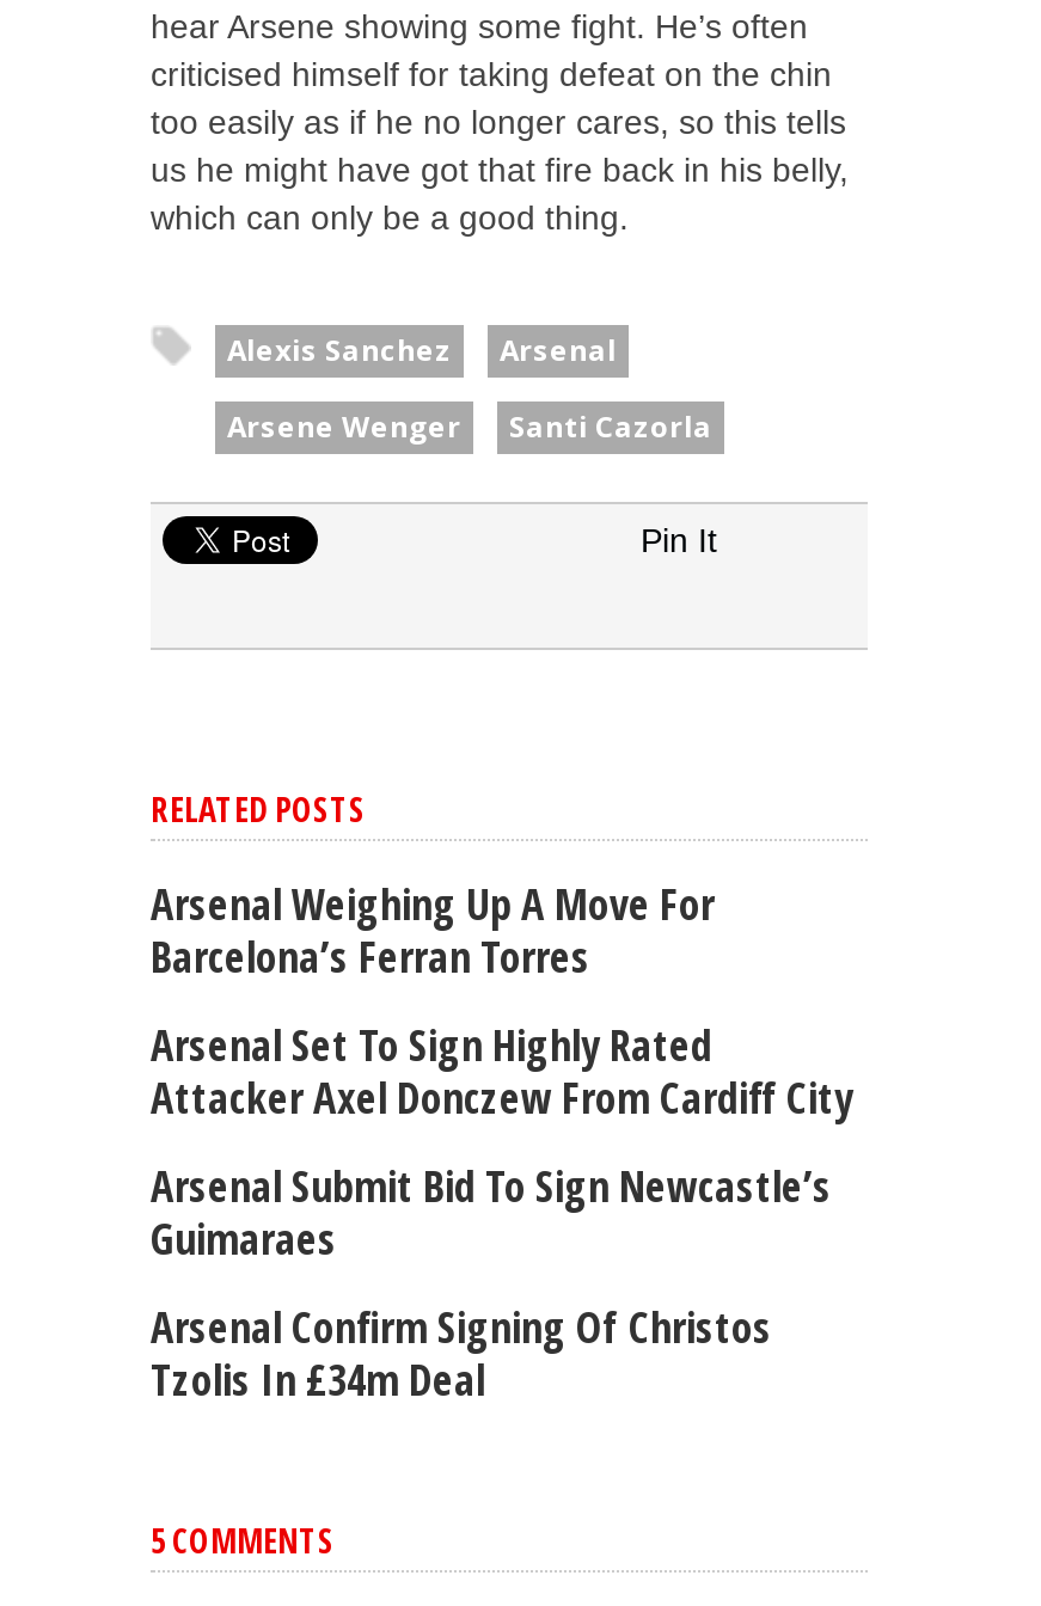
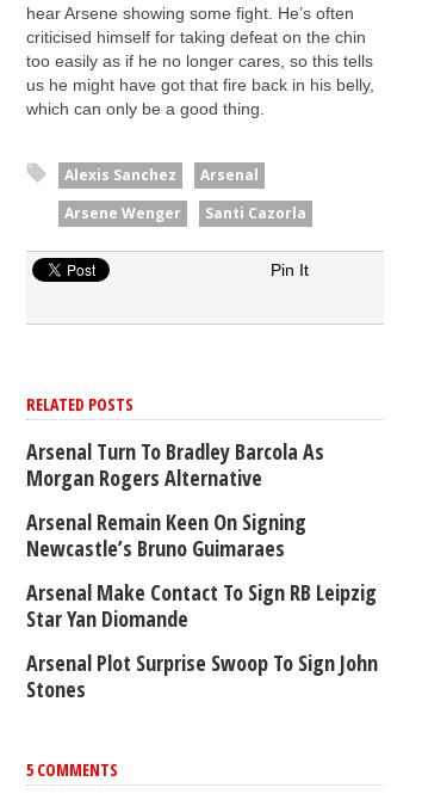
- Arsenal Weighing Up A Move For
- Barcelona’s Ferran Torres
+ Arsenal Turn To Bradley Barcola As
+ Morgan Rogers Alternative

- Arsenal Set To Sign Highly Rated
- Attacker Axel Donczew From Cardiff City
+ Arsenal Remain Keen On Signing
+ Newcastle’s Bruno Guimaraes

- Arsenal Submit Bid To Sign Newcastle’s
- Guimaraes
+ Arsenal Make Contact To Sign RB Leipzig
+ Star Yan Diomande

- Arsenal Confirm Signing Of Christos
- Tzolis In £34m Deal
+ Arsenal Plot Surprise Swoop To Sign John
+ Stones
